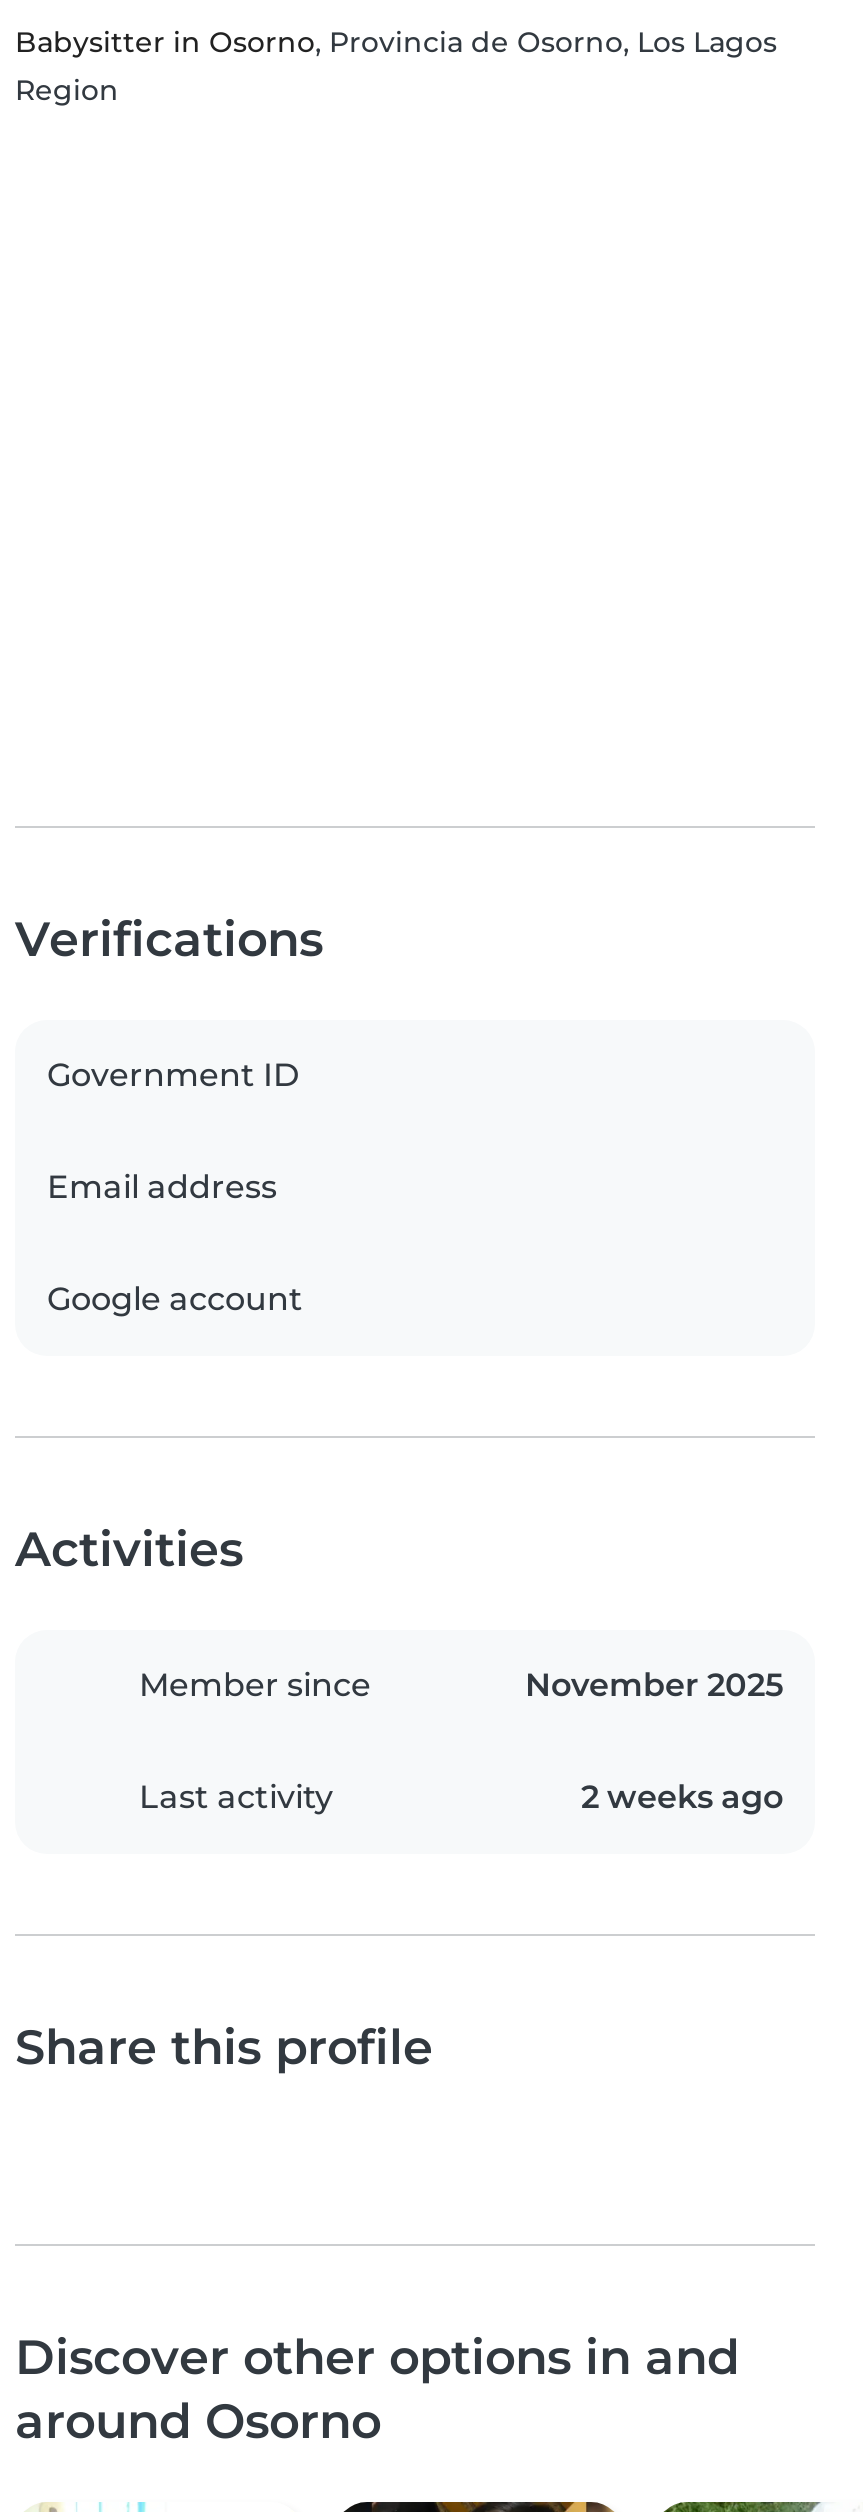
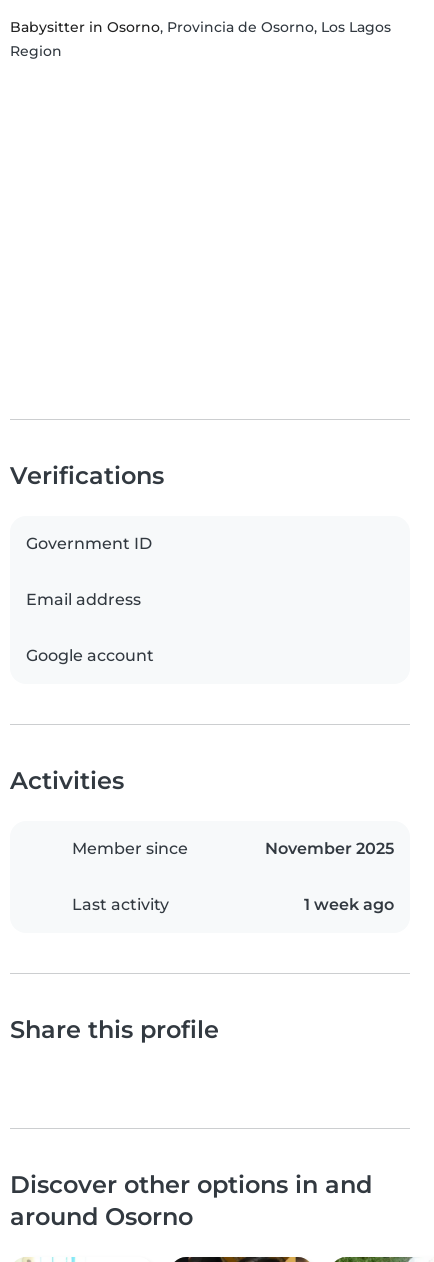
- 2 weeks ago
+ 1 week ago
